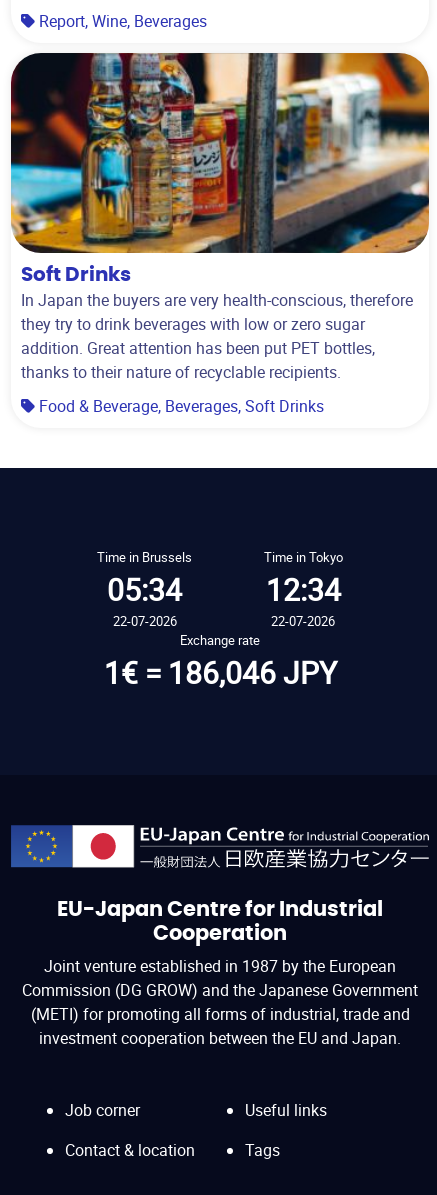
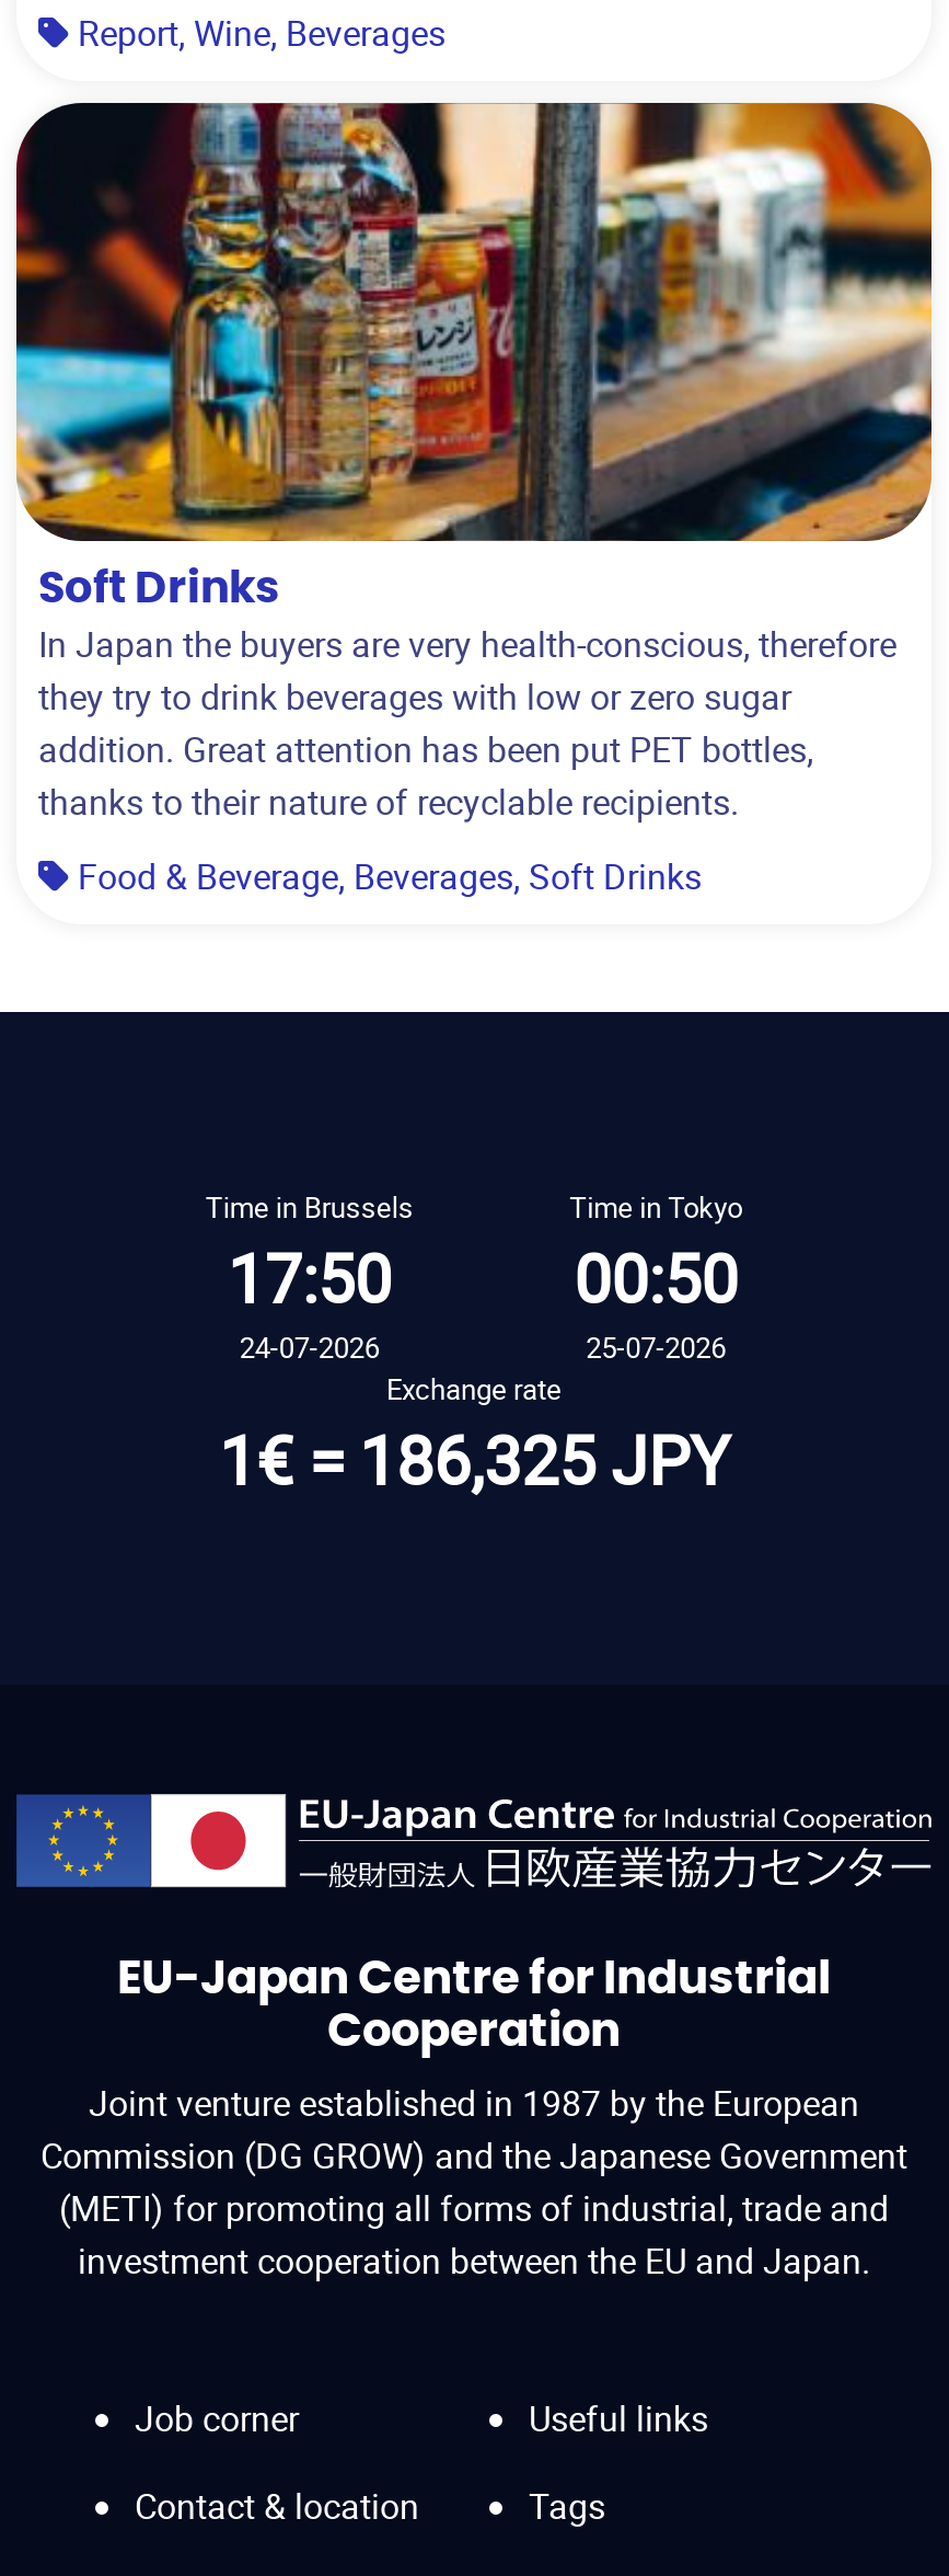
- 05:34
+ 17:50

- 12:34
+ 00:50

- 22-07-2026
+ 24-07-2026

- 22-07-2026
+ 25-07-2026

- 1€ = 186,046 JPY
+ 1€ = 186,325 JPY
